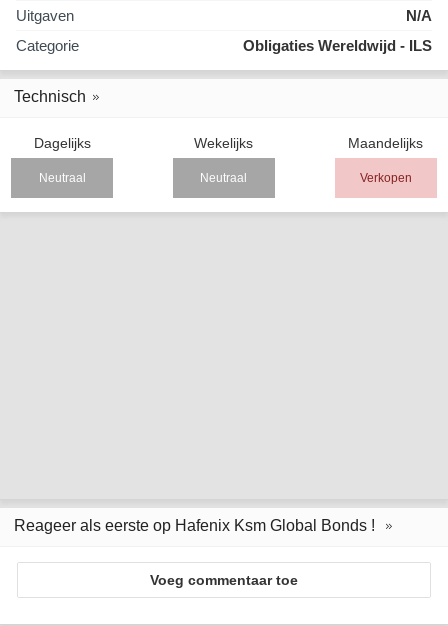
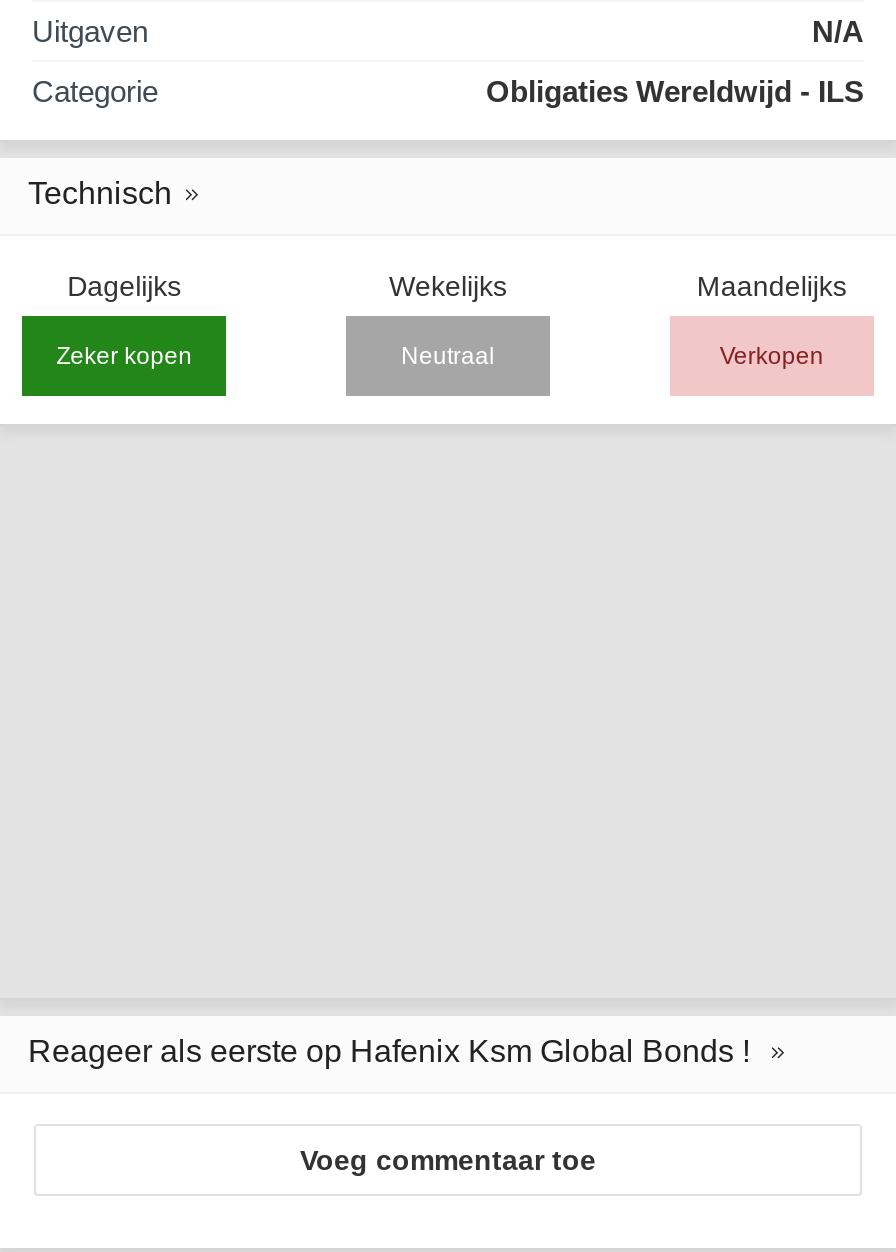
- Neutraal
+ Zeker kopen
